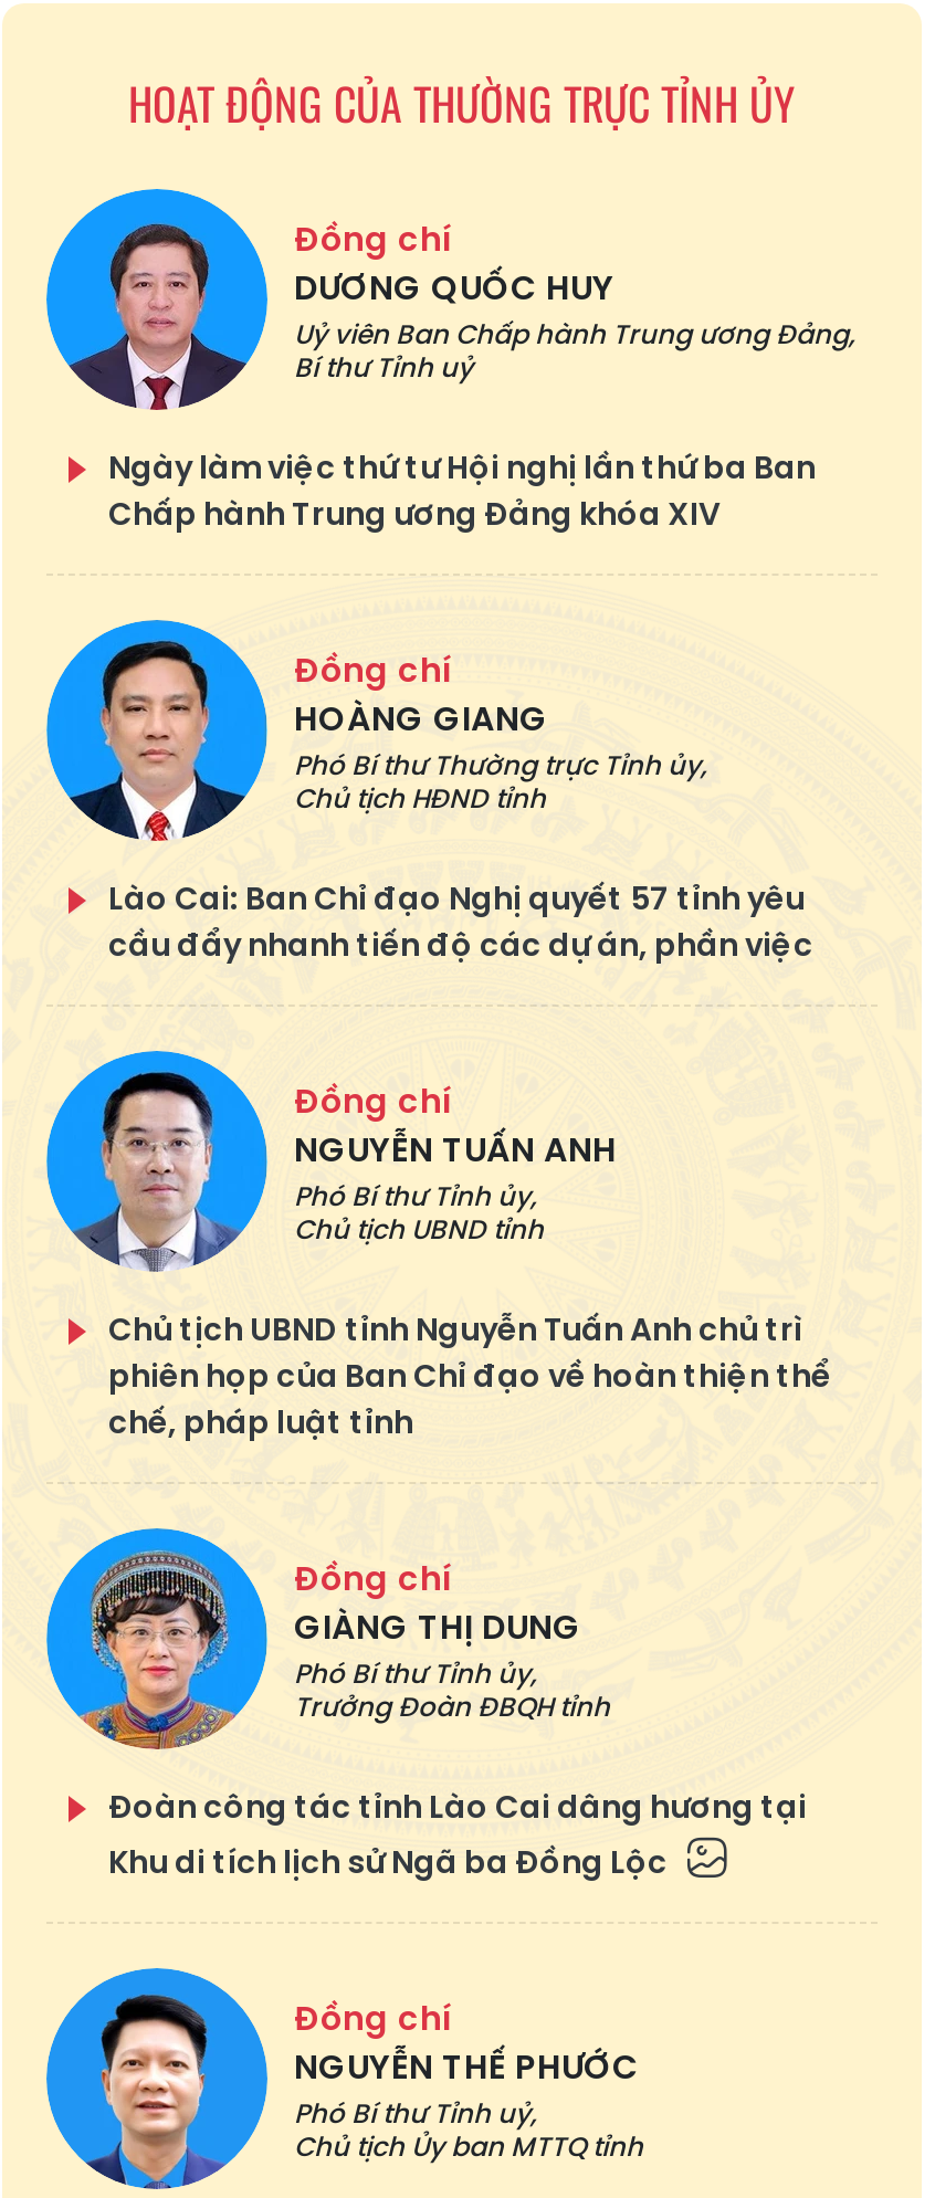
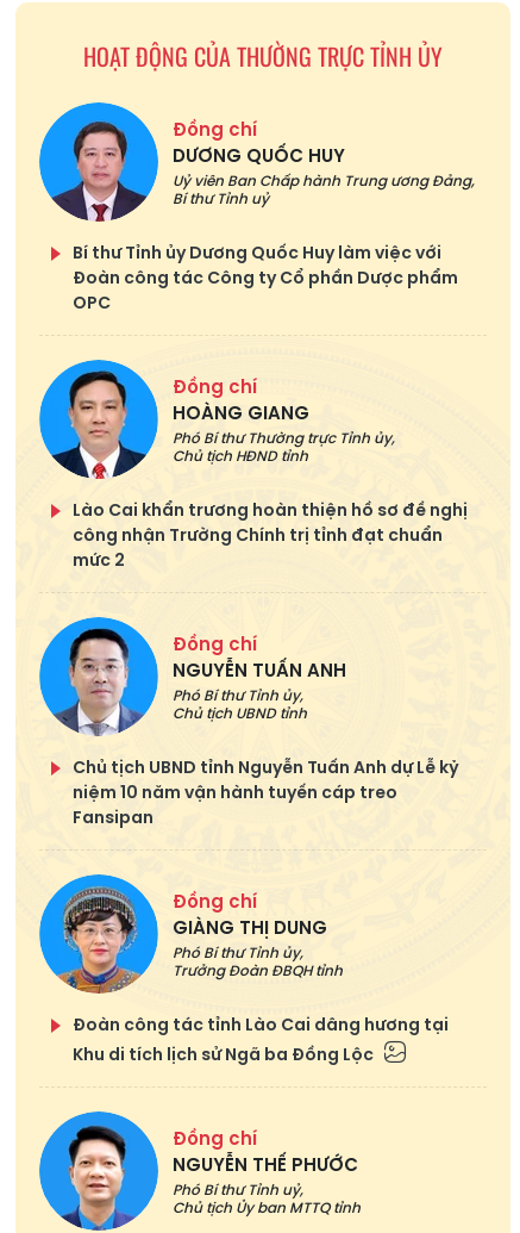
- Ngày làm việc thứ tư Hội nghị lần thứ ba Ban
- Chấp hành Trung ương Đảng khóa XIV
+ Bí thư Tỉnh ủy Dương Quốc Huy làm việc với
+ Đoàn công tác Công ty Cổ phần Dược phẩm
+ OPC

- Lào Cai: Ban Chỉ đạo Nghị quyết 57 tỉnh yêu
- cầu đẩy nhanh tiến độ các dự án, phần việc
+ Lào Cai khẩn trương hoàn thiện hồ sơ đề nghị
+ công nhận Trường Chính trị tỉnh đạt chuẩn
+ mức 2

- Chủ tịch UBND tỉnh Nguyễn Tuấn Anh chủ trì
- phiên họp của Ban Chỉ đạo về hoàn thiện thể
- chế, pháp luật tỉnh
+ Chủ tịch UBND tỉnh Nguyễn Tuấn Anh dự Lễ kỷ
+ niệm 10 năm vận hành tuyến cáp treo
+ Fansipan
